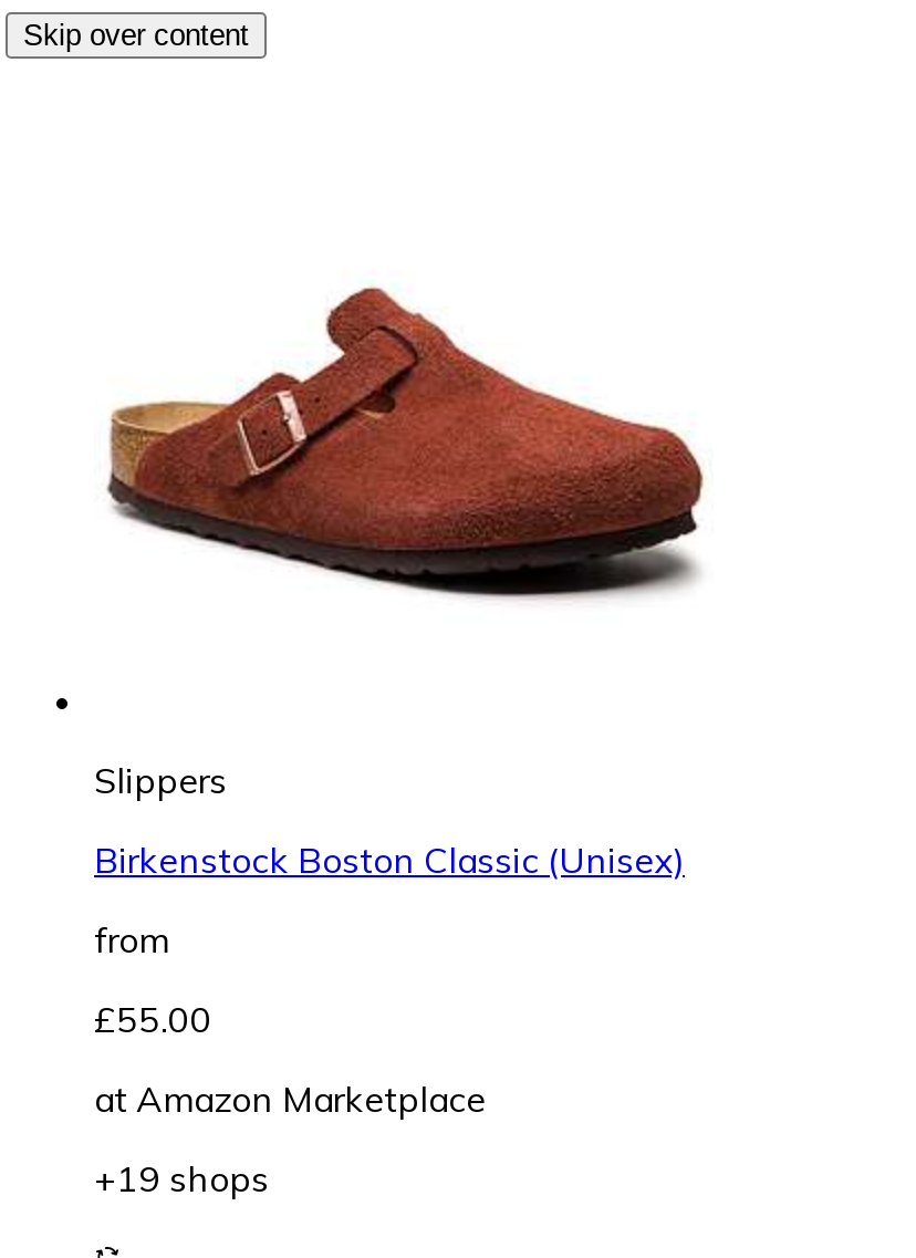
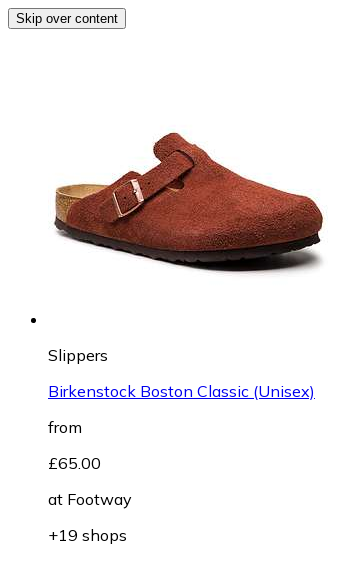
- £55.00
+ £65.00

- at Amazon Marketplace
+ at Footway
